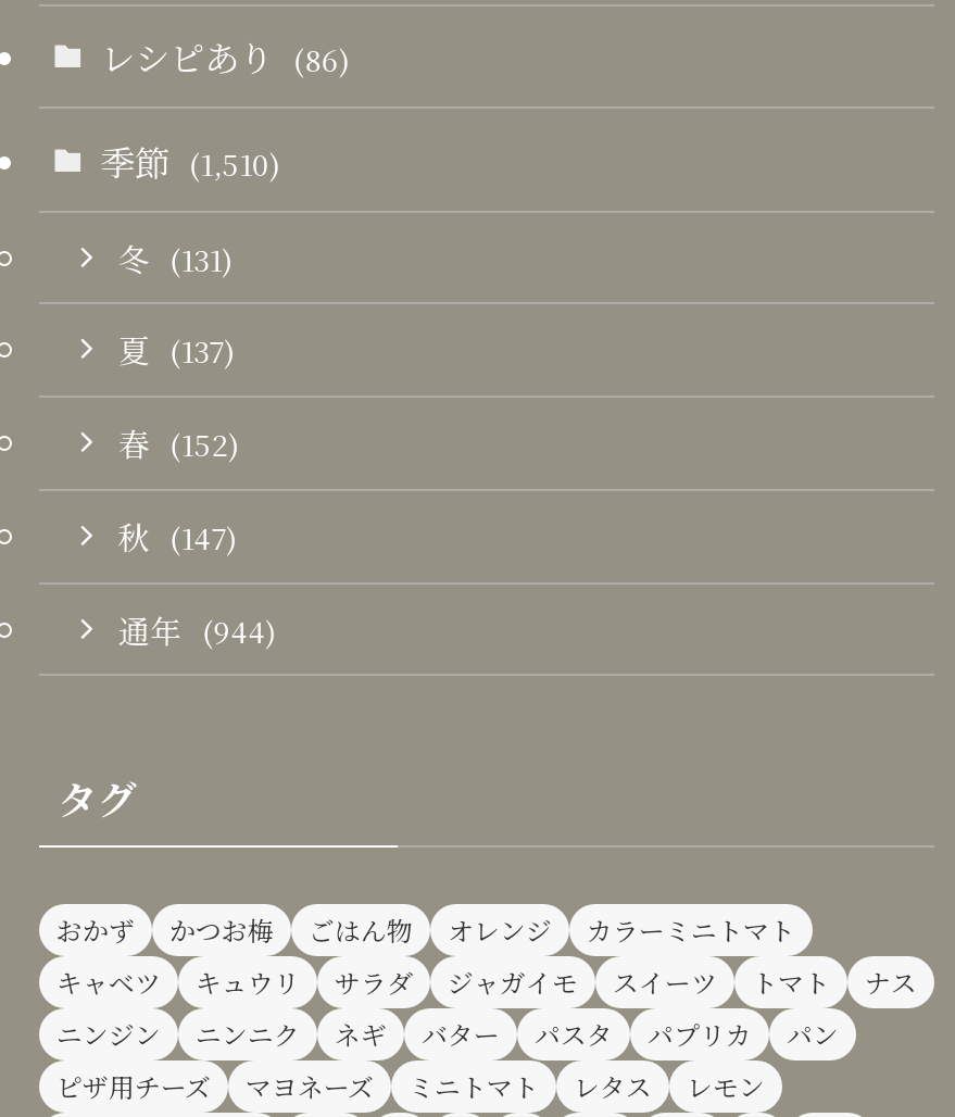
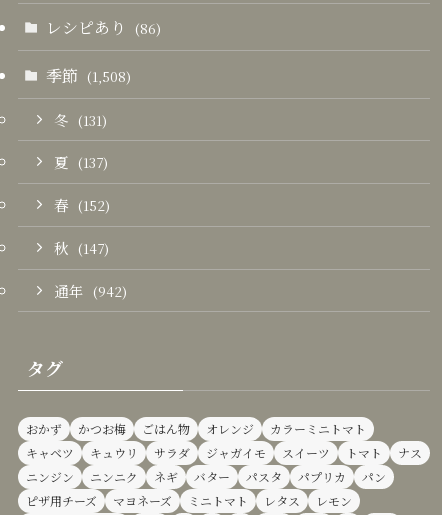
- 季節 (1,510)
+ 季節 (1,508)

- 通年 (944)
+ 通年 (942)
